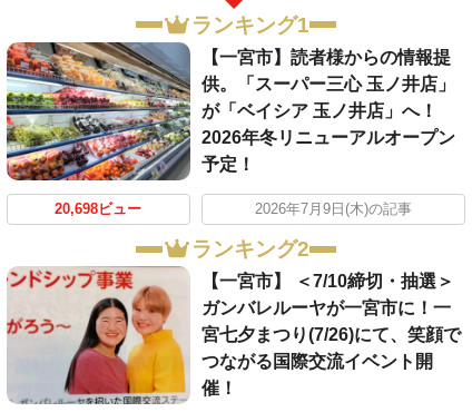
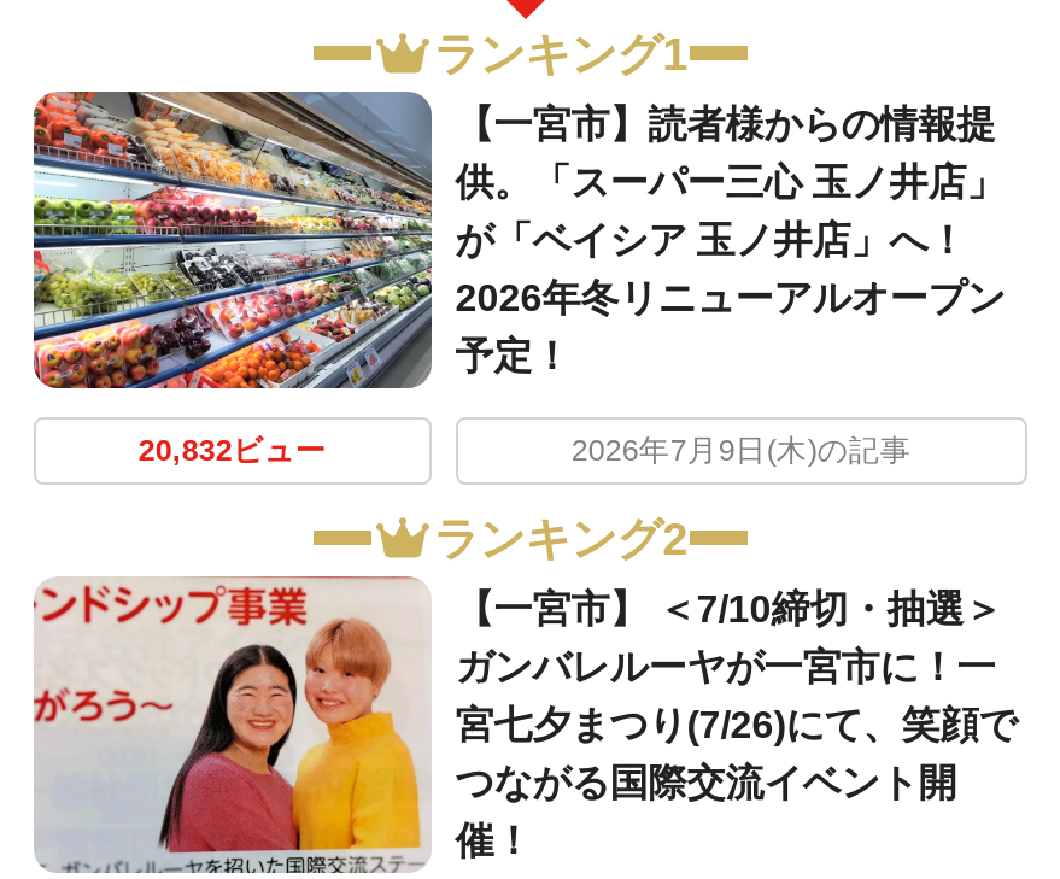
- 20,698ビュー
+ 20,832ビュー
